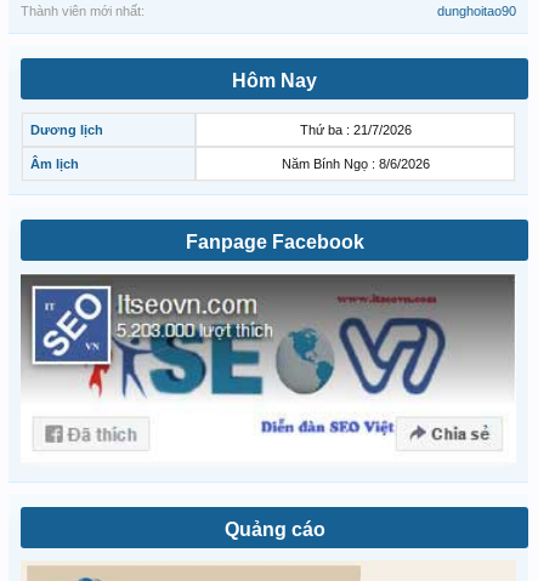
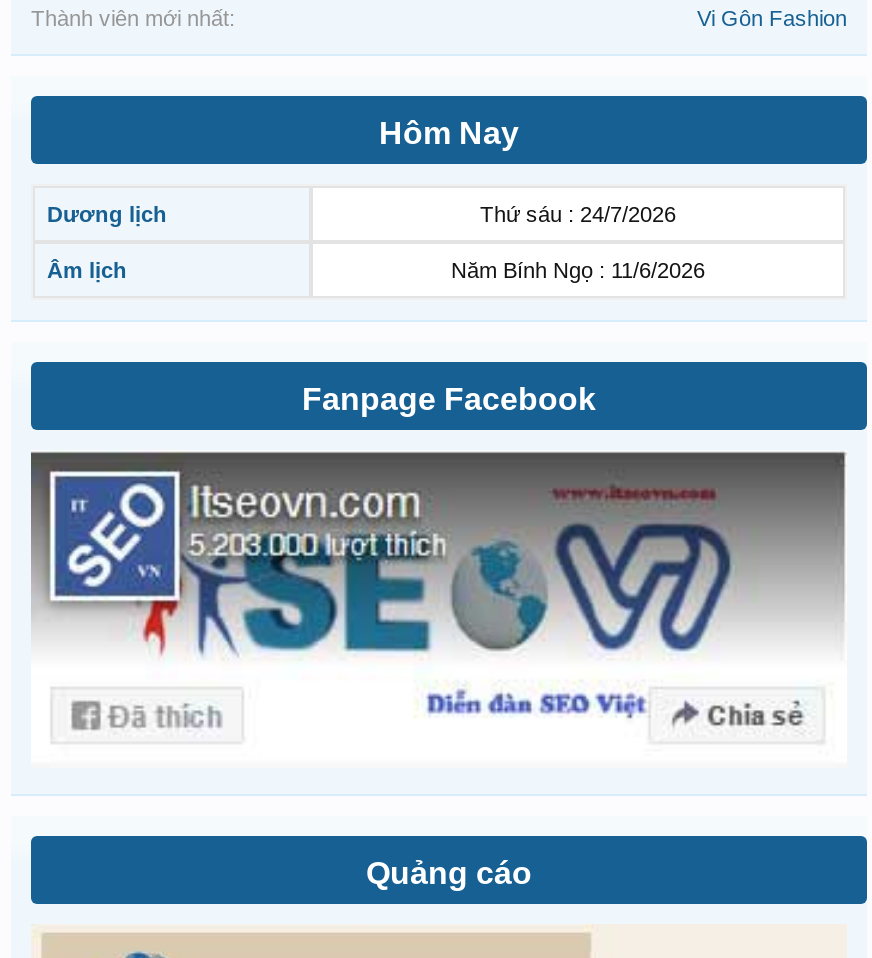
- dunghoitao90
+ Vi Gôn Fashion

- Thứ ba : 21/7/2026
+ Thứ sáu : 24/7/2026

- Năm Bính Ngọ : 8/6/2026
+ Năm Bính Ngọ : 11/6/2026
